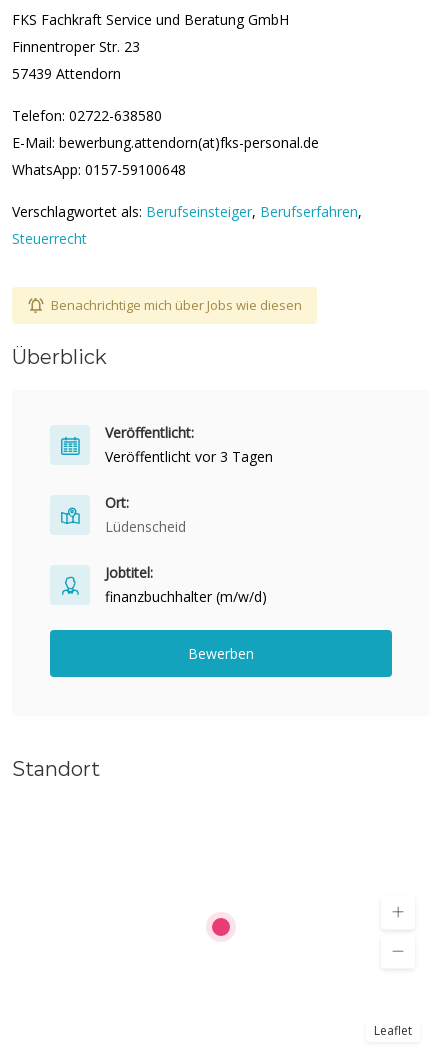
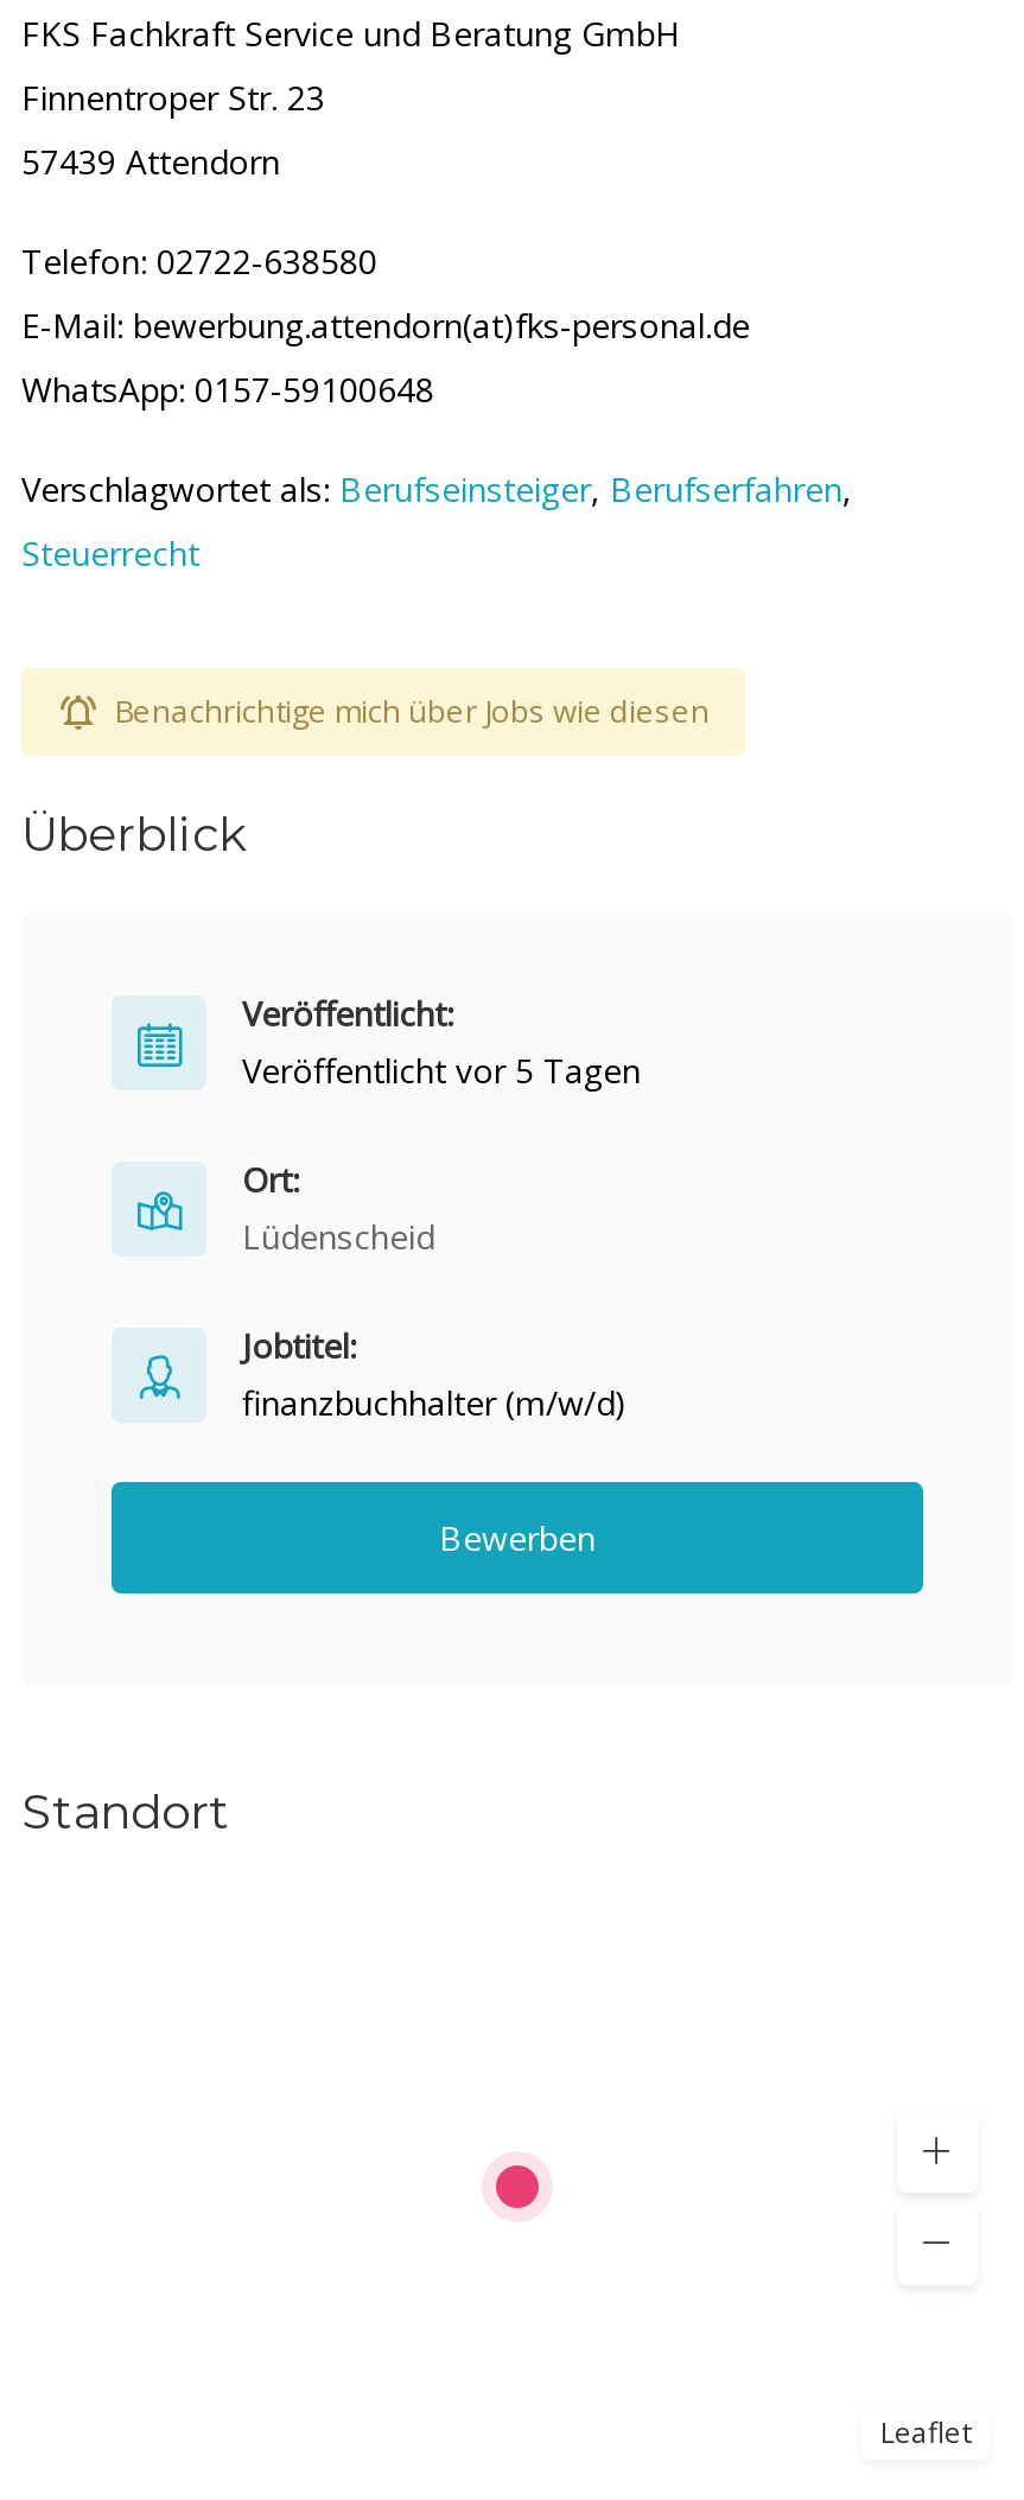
- Veröffentlicht vor 3 Tagen
+ Veröffentlicht vor 5 Tagen
